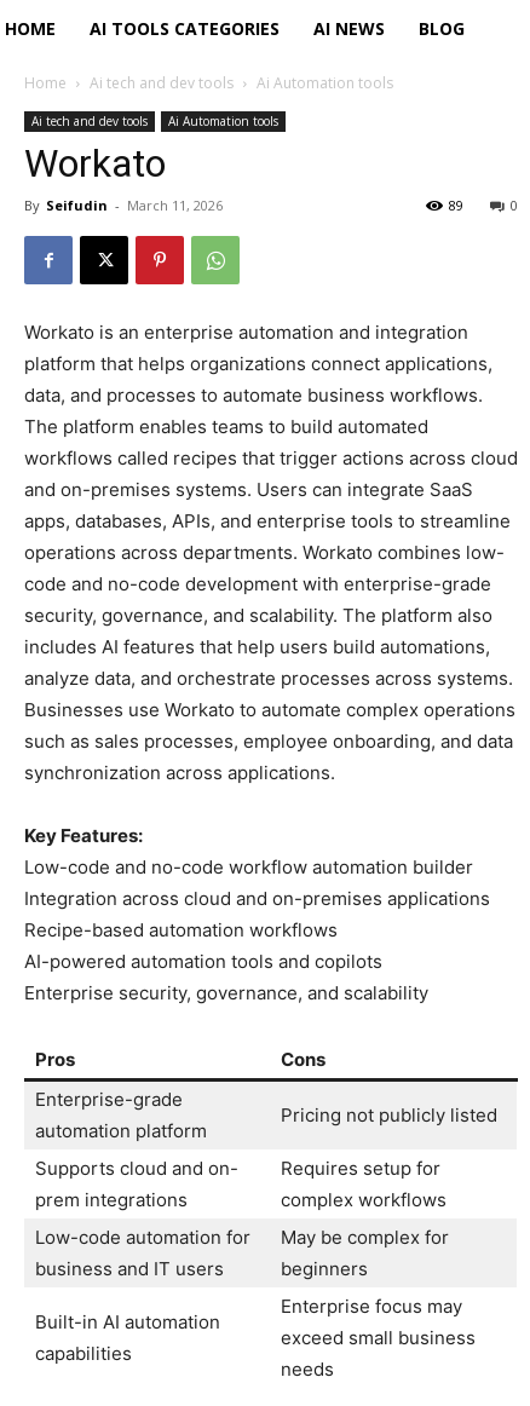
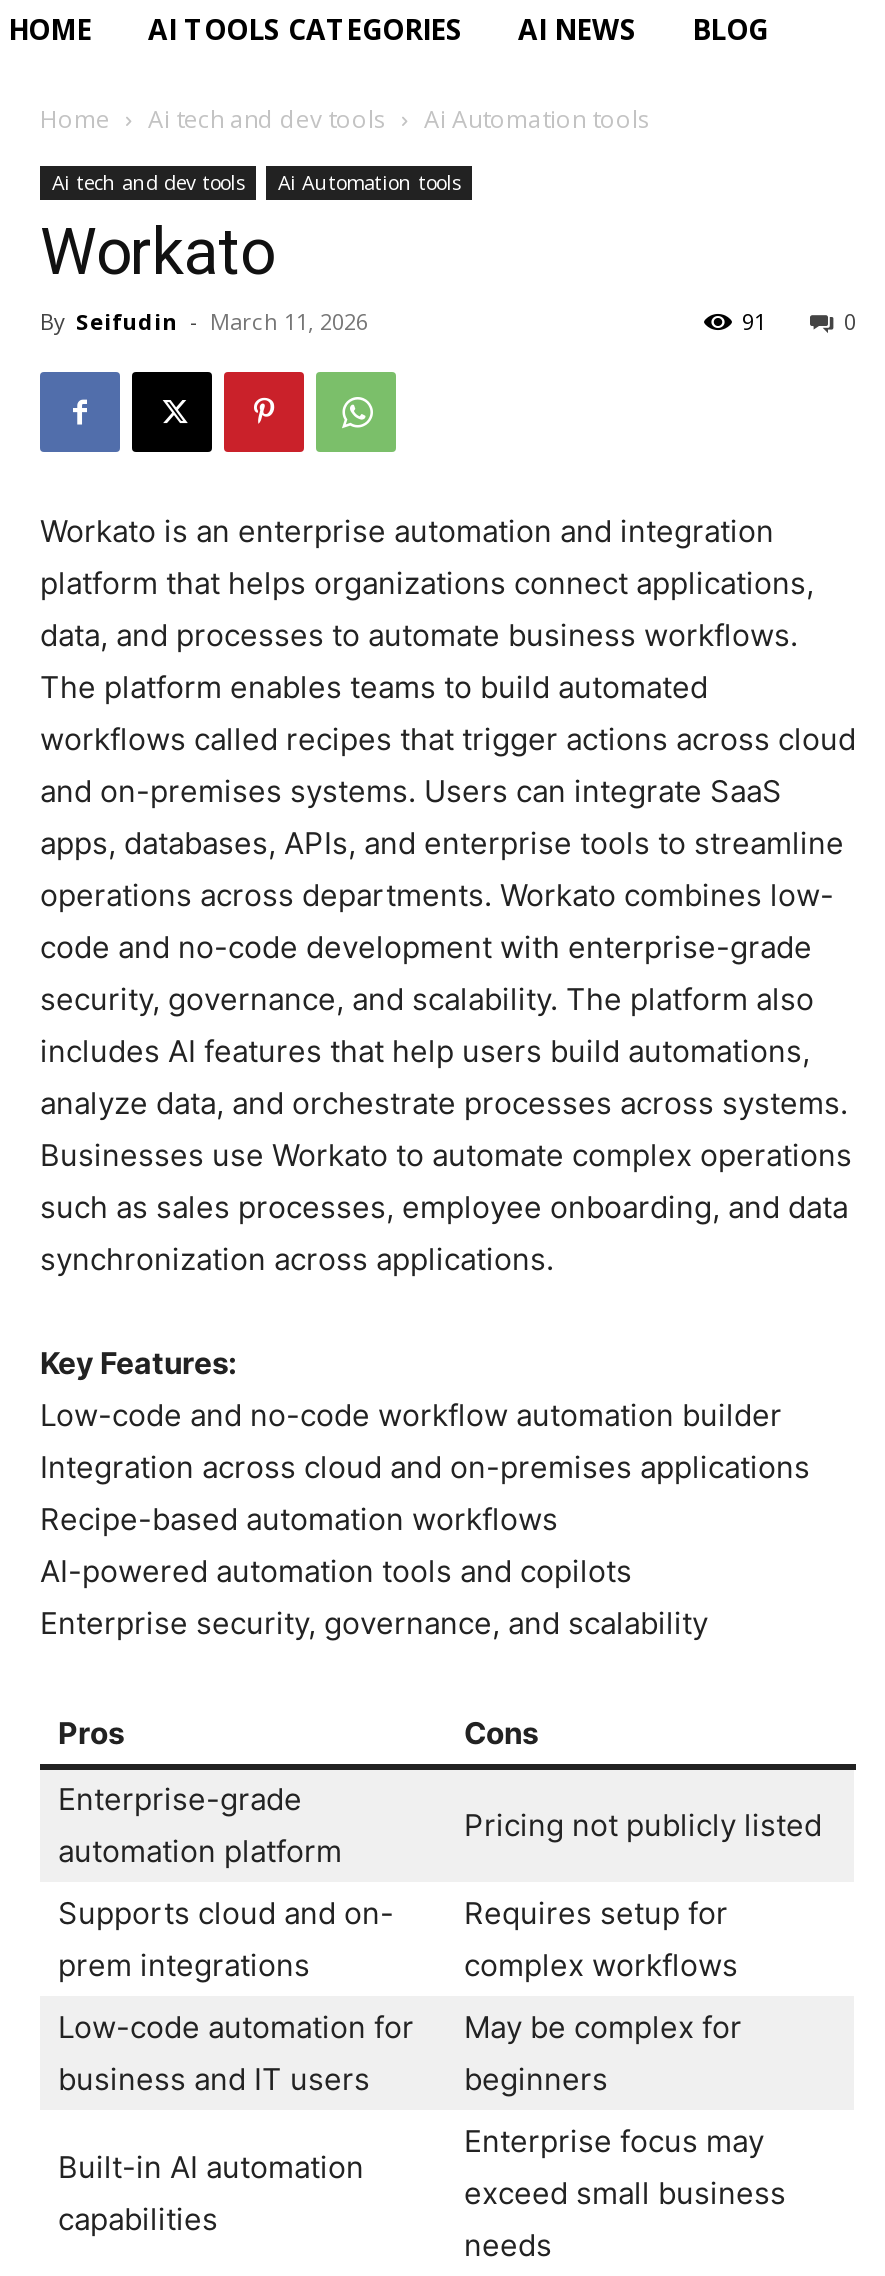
- 89
+ 91
